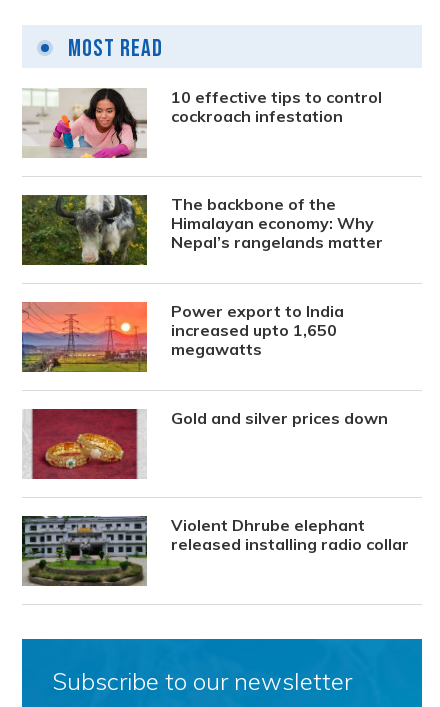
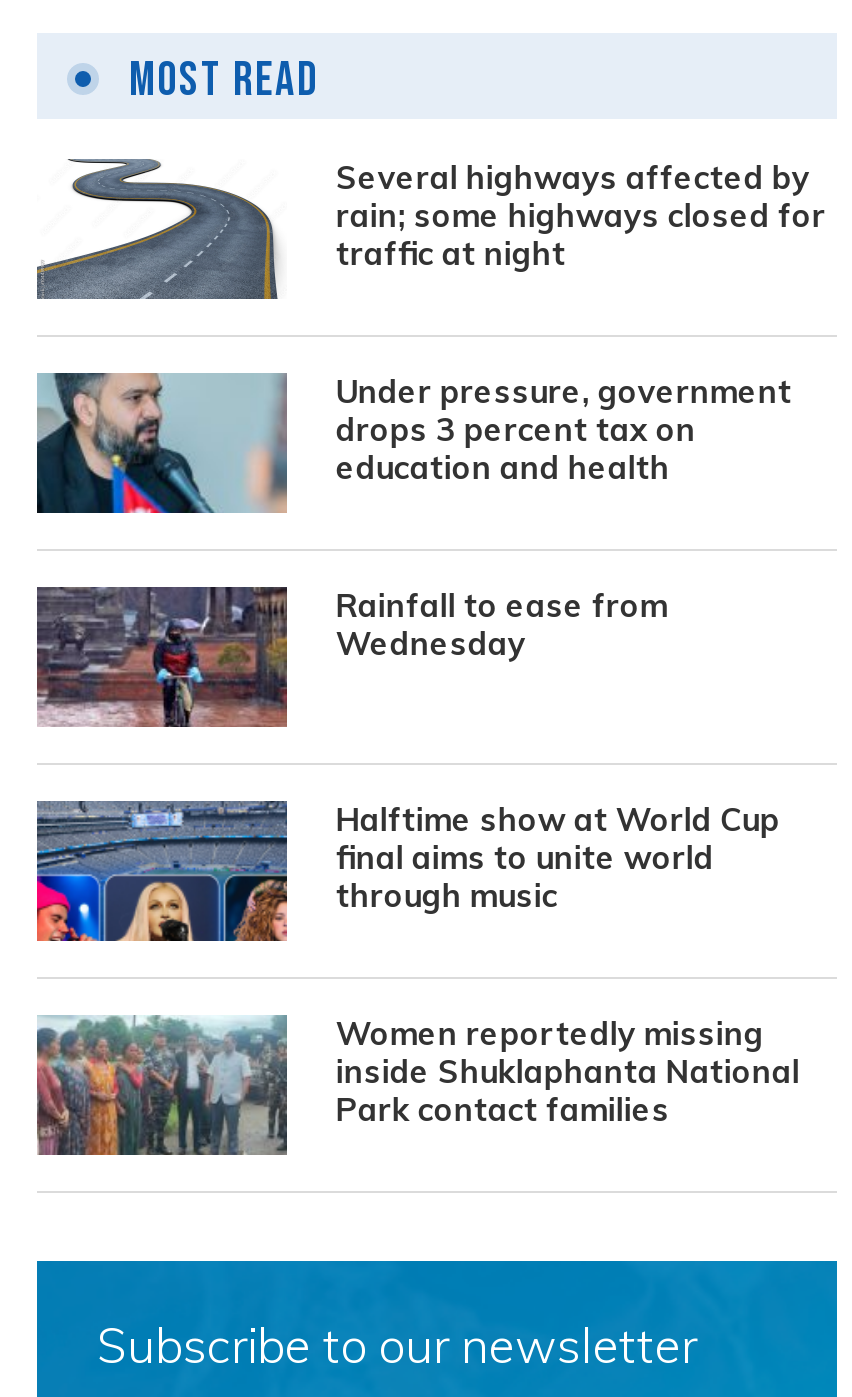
- [image]
- 10 effective tips to control
- cockroach infestation
+ [image]
+ Several highways affected by
+ rain; some highways closed for
+ traffic at night

- [image]
- The backbone of the
- Himalayan economy: Why
- Nepal’s rangelands matter
+ [image]
+ Under pressure, government
+ drops 3 percent tax on
+ education and health

- [image]
- Power export to India
- increased upto 1,650
- megawatts
+ [image]
+ Rainfall to ease from
+ Wednesday

- [image]
- Gold and silver prices down
+ [image]
+ Halftime show at World Cup
+ final aims to unite world
+ through music

- [image]
- Violent Dhrube elephant
- released installing radio collar
+ [image]
+ Women reportedly missing
+ inside Shuklaphanta National
+ Park contact families
